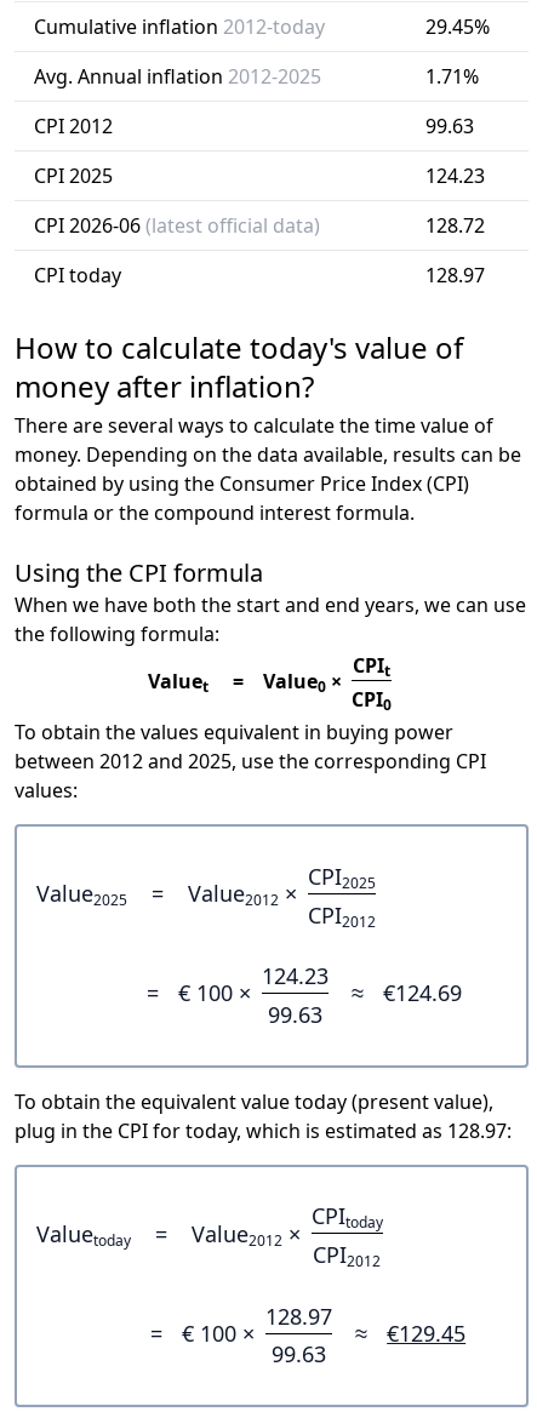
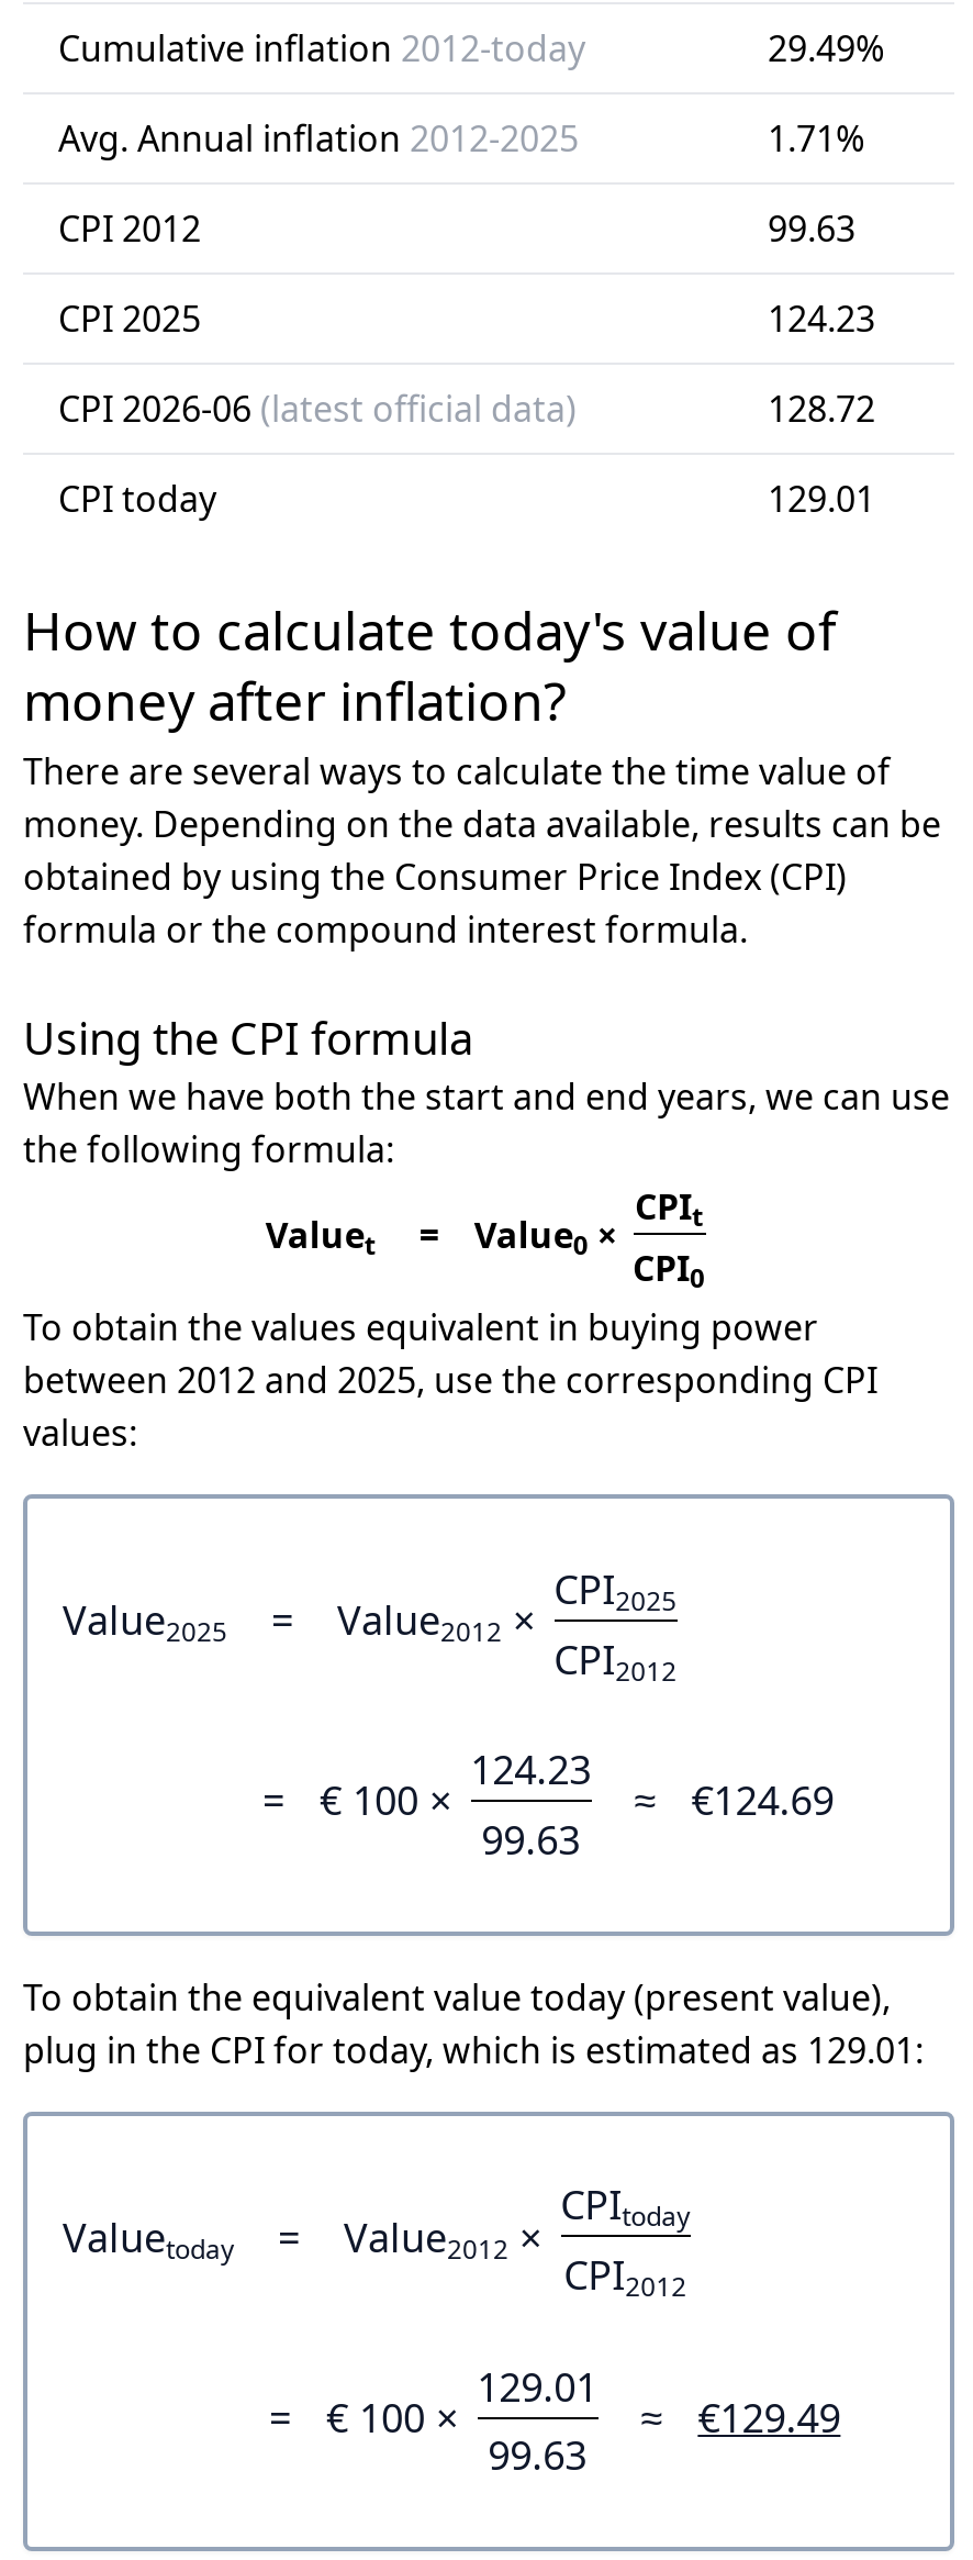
- 29.45%
+ 29.49%

- 128.97
+ 129.01

- plug in the CPI for today, which is estimated as 128.97:
+ plug in the CPI for today, which is estimated as 129.01:

- 128.97
+ 129.01

- €129.45
+ €129.49
